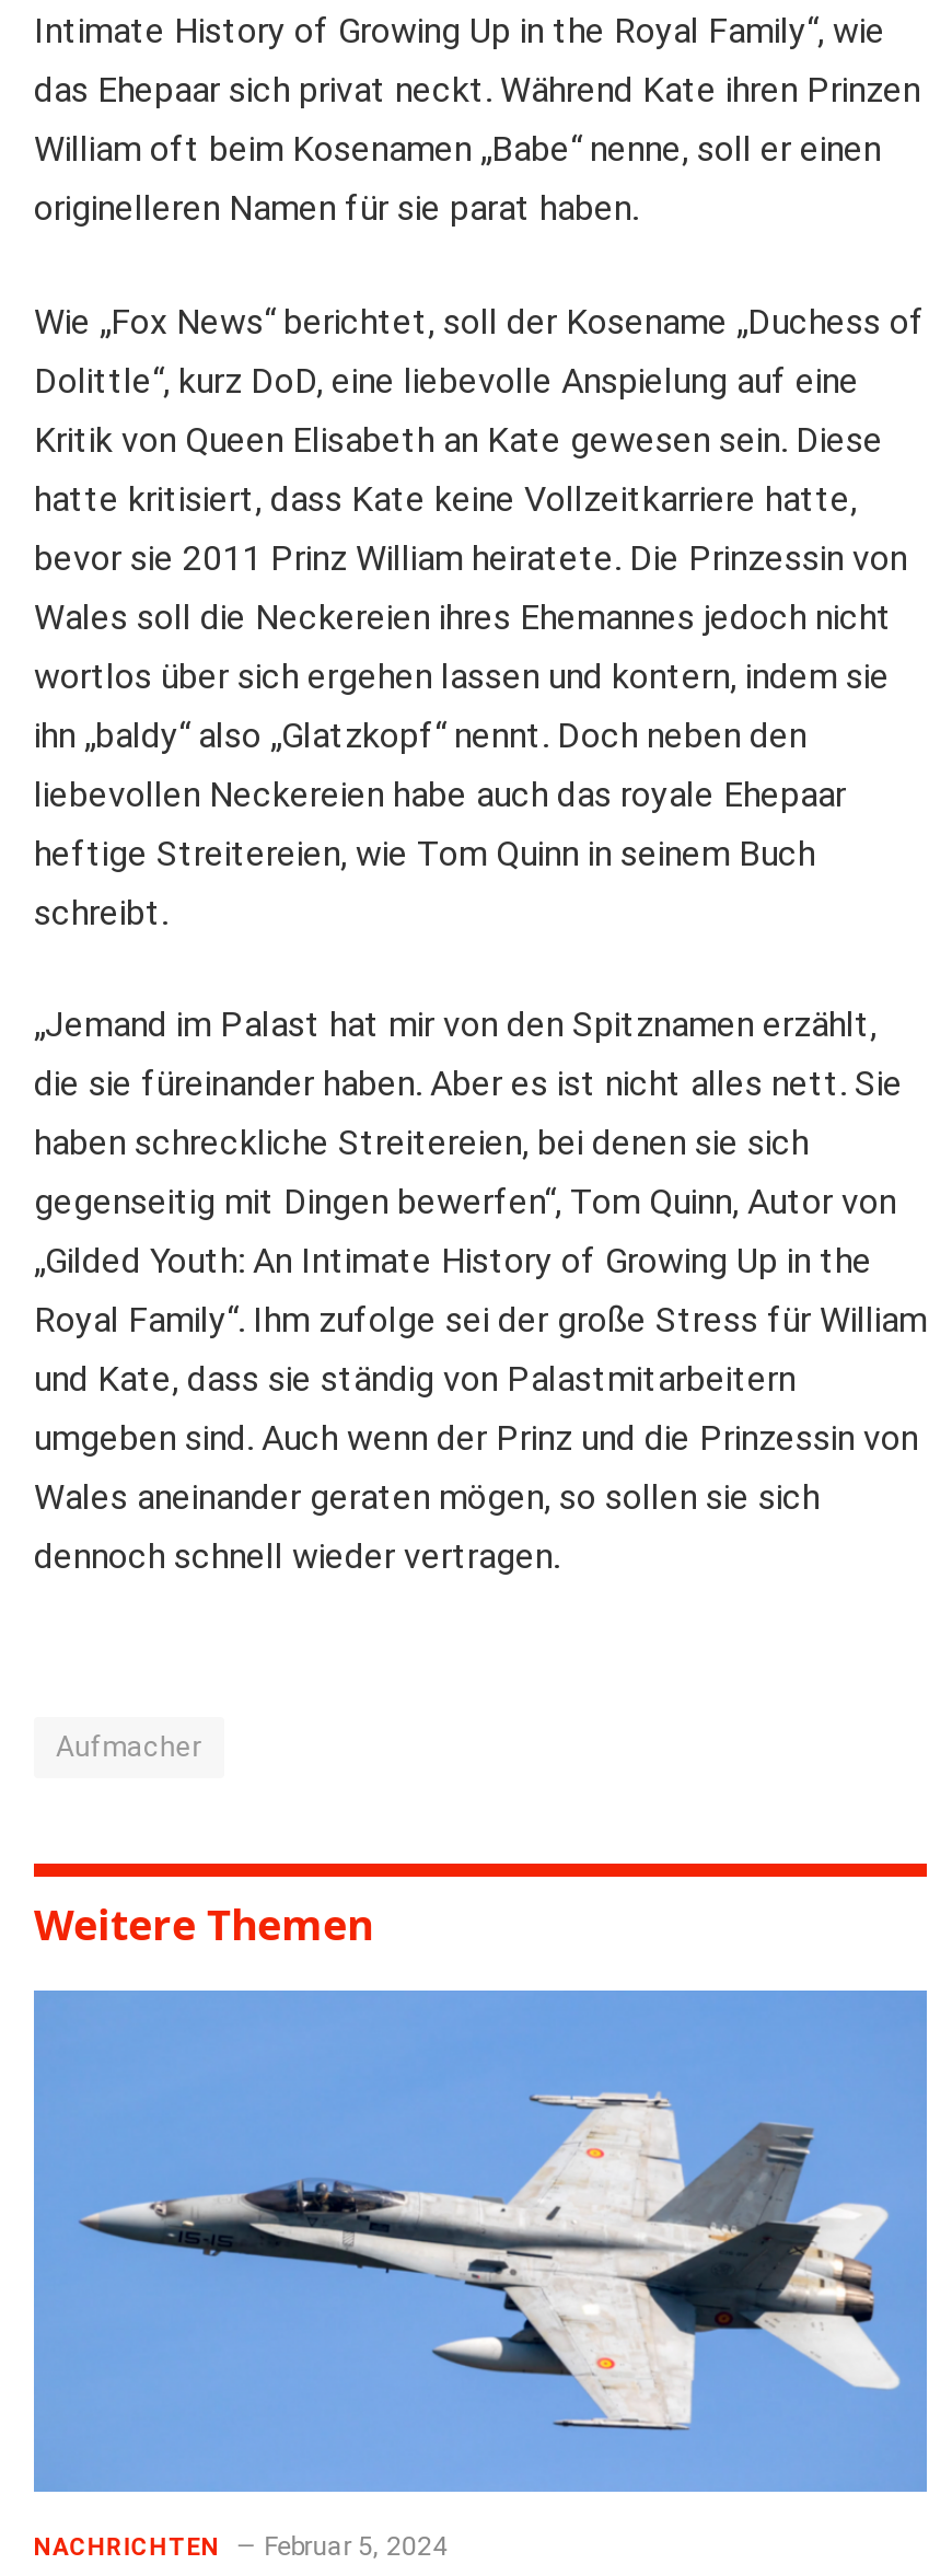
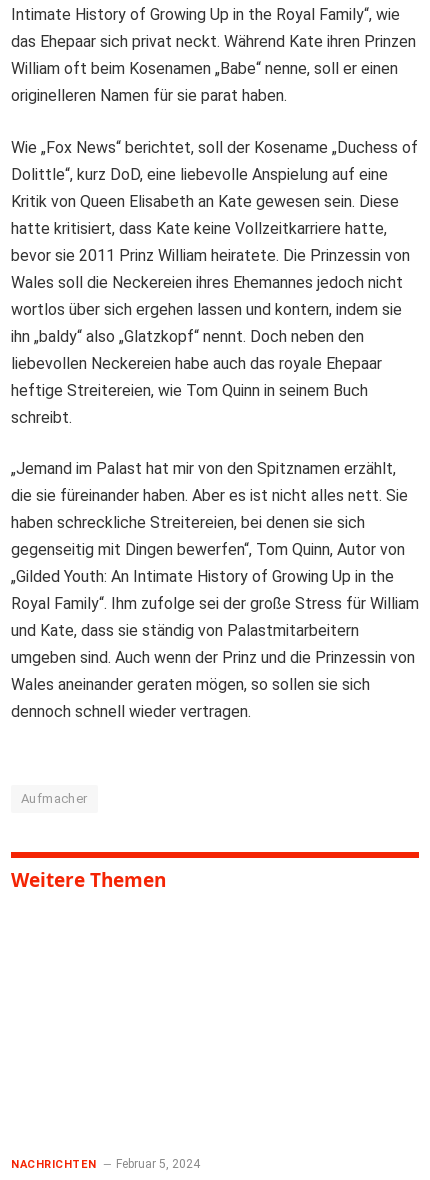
- [image]
